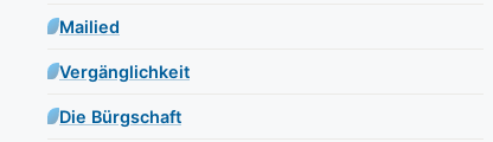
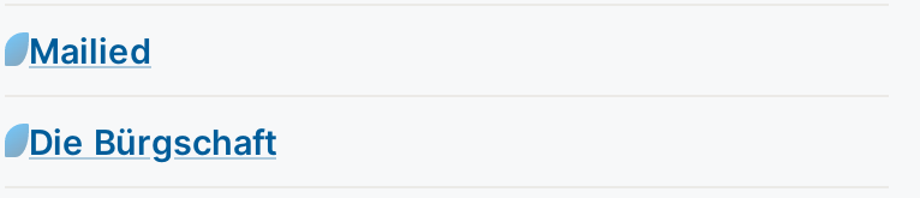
- Vergänglichkeit
